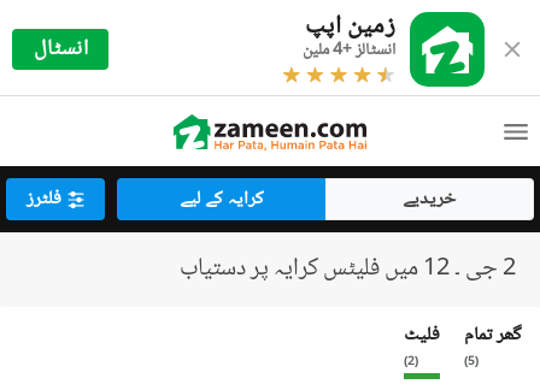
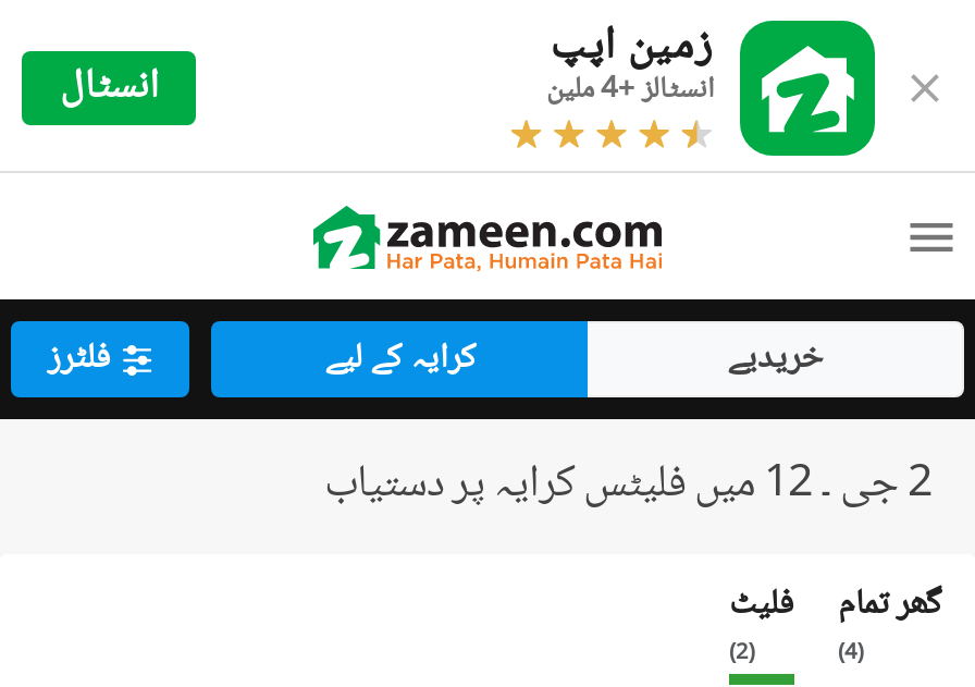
- 5
+ 4
